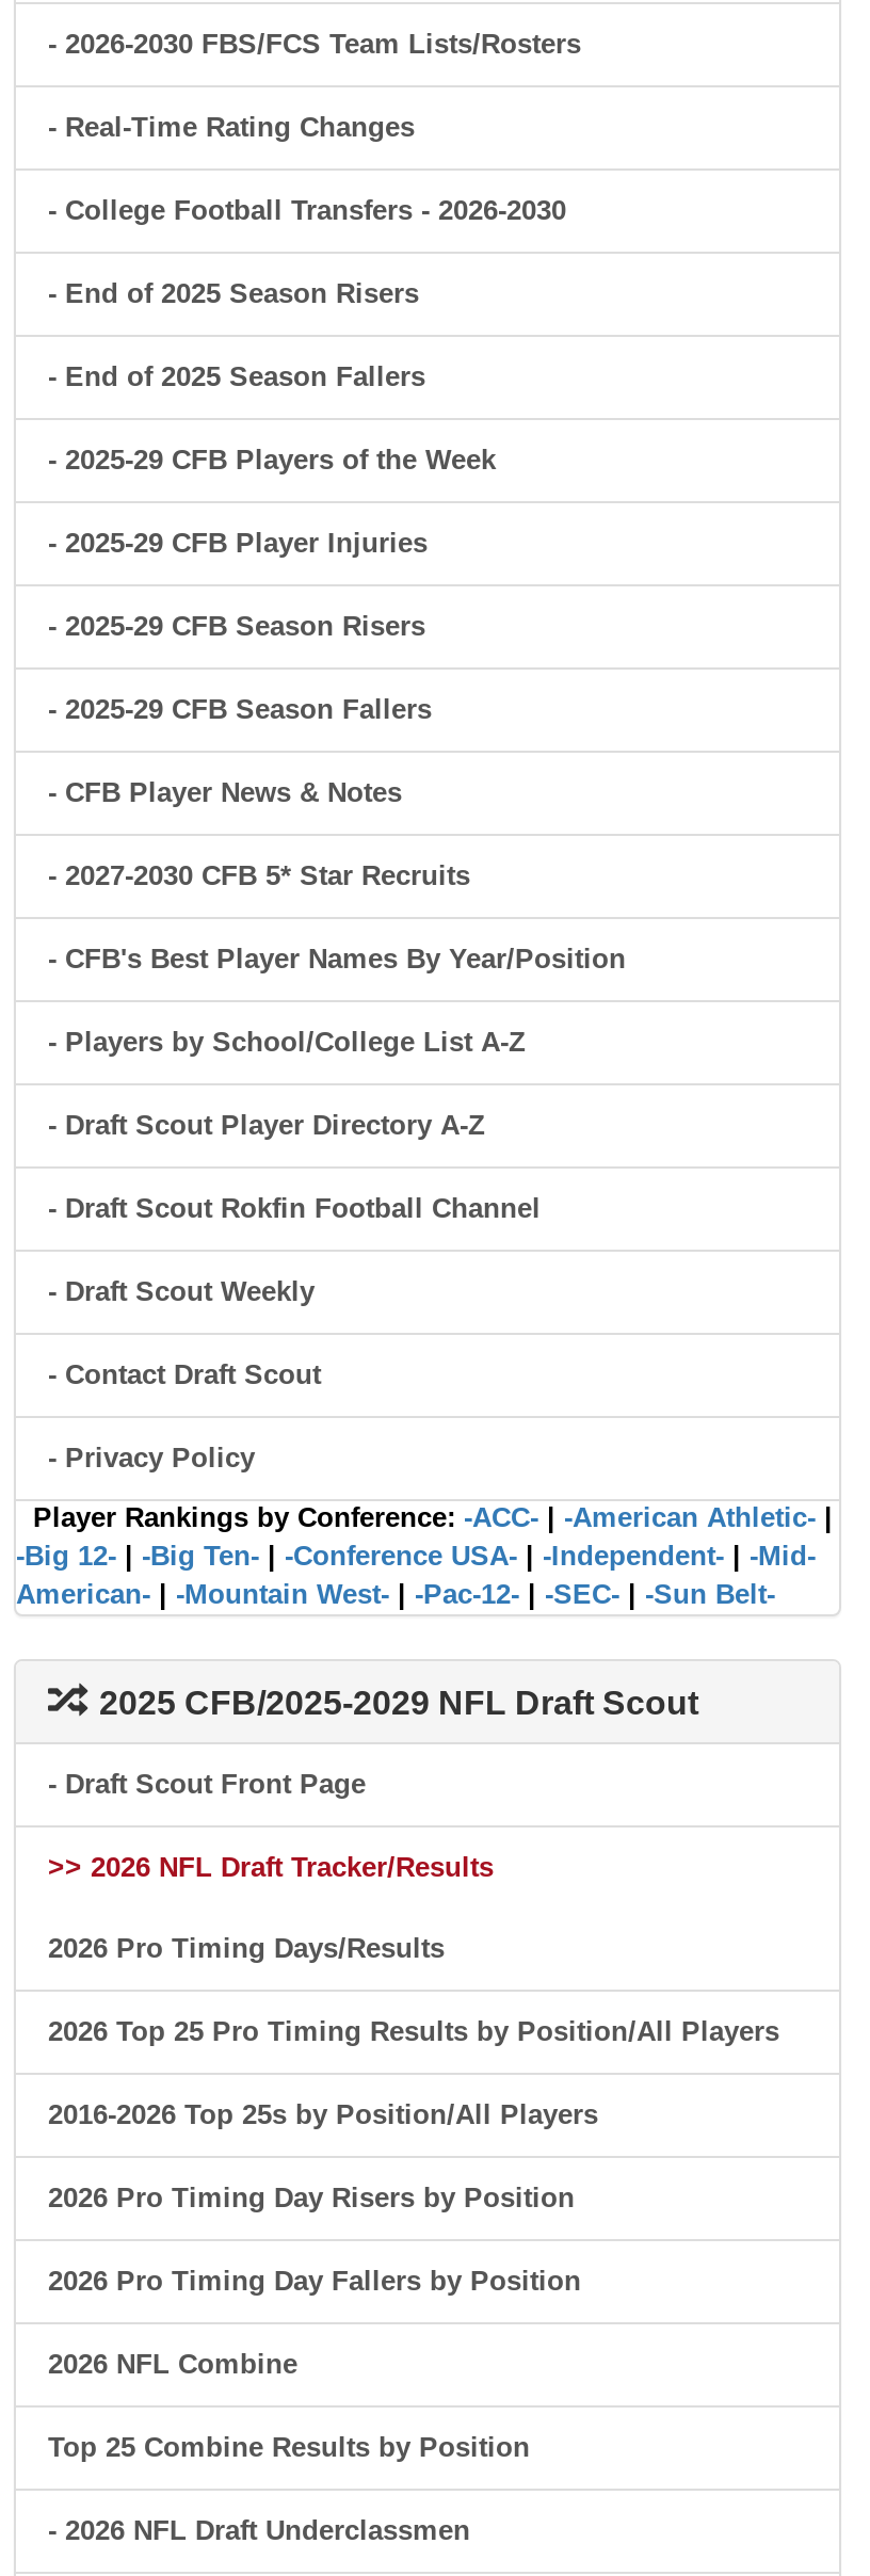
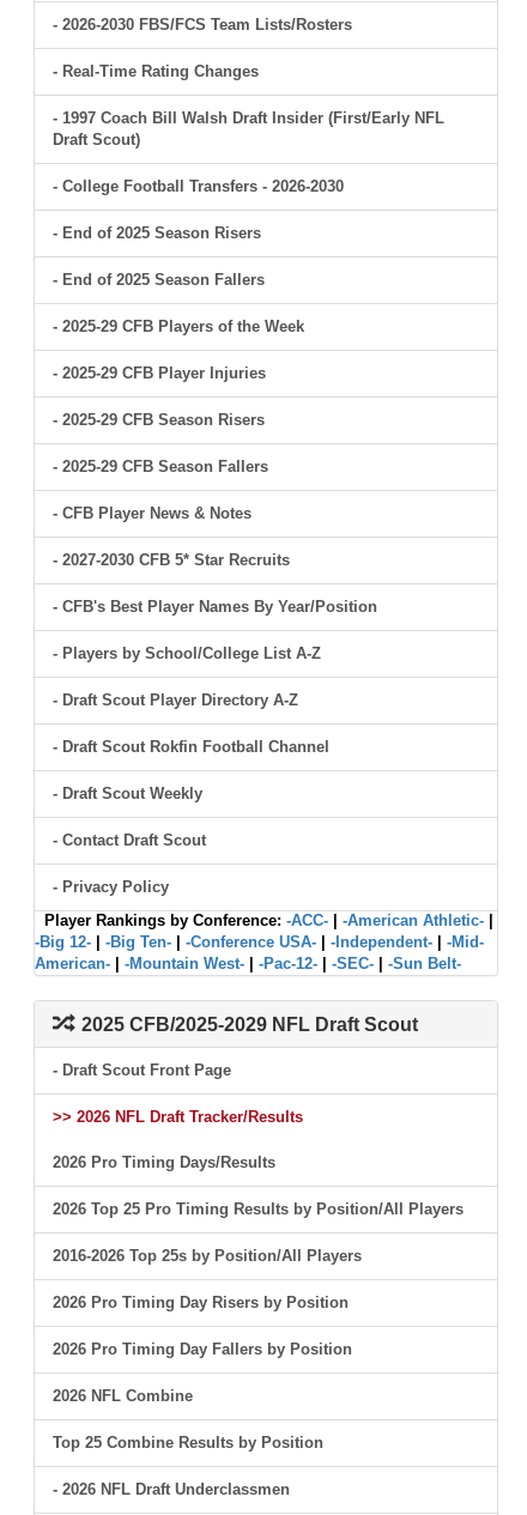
+ - 1997 Coach Bill Walsh Draft Insider (First/Early NFL
+ Draft Scout)
